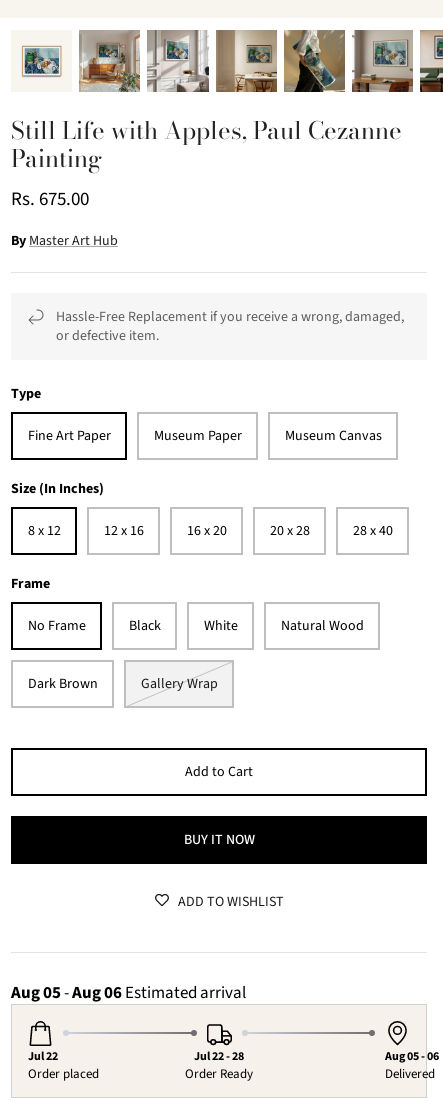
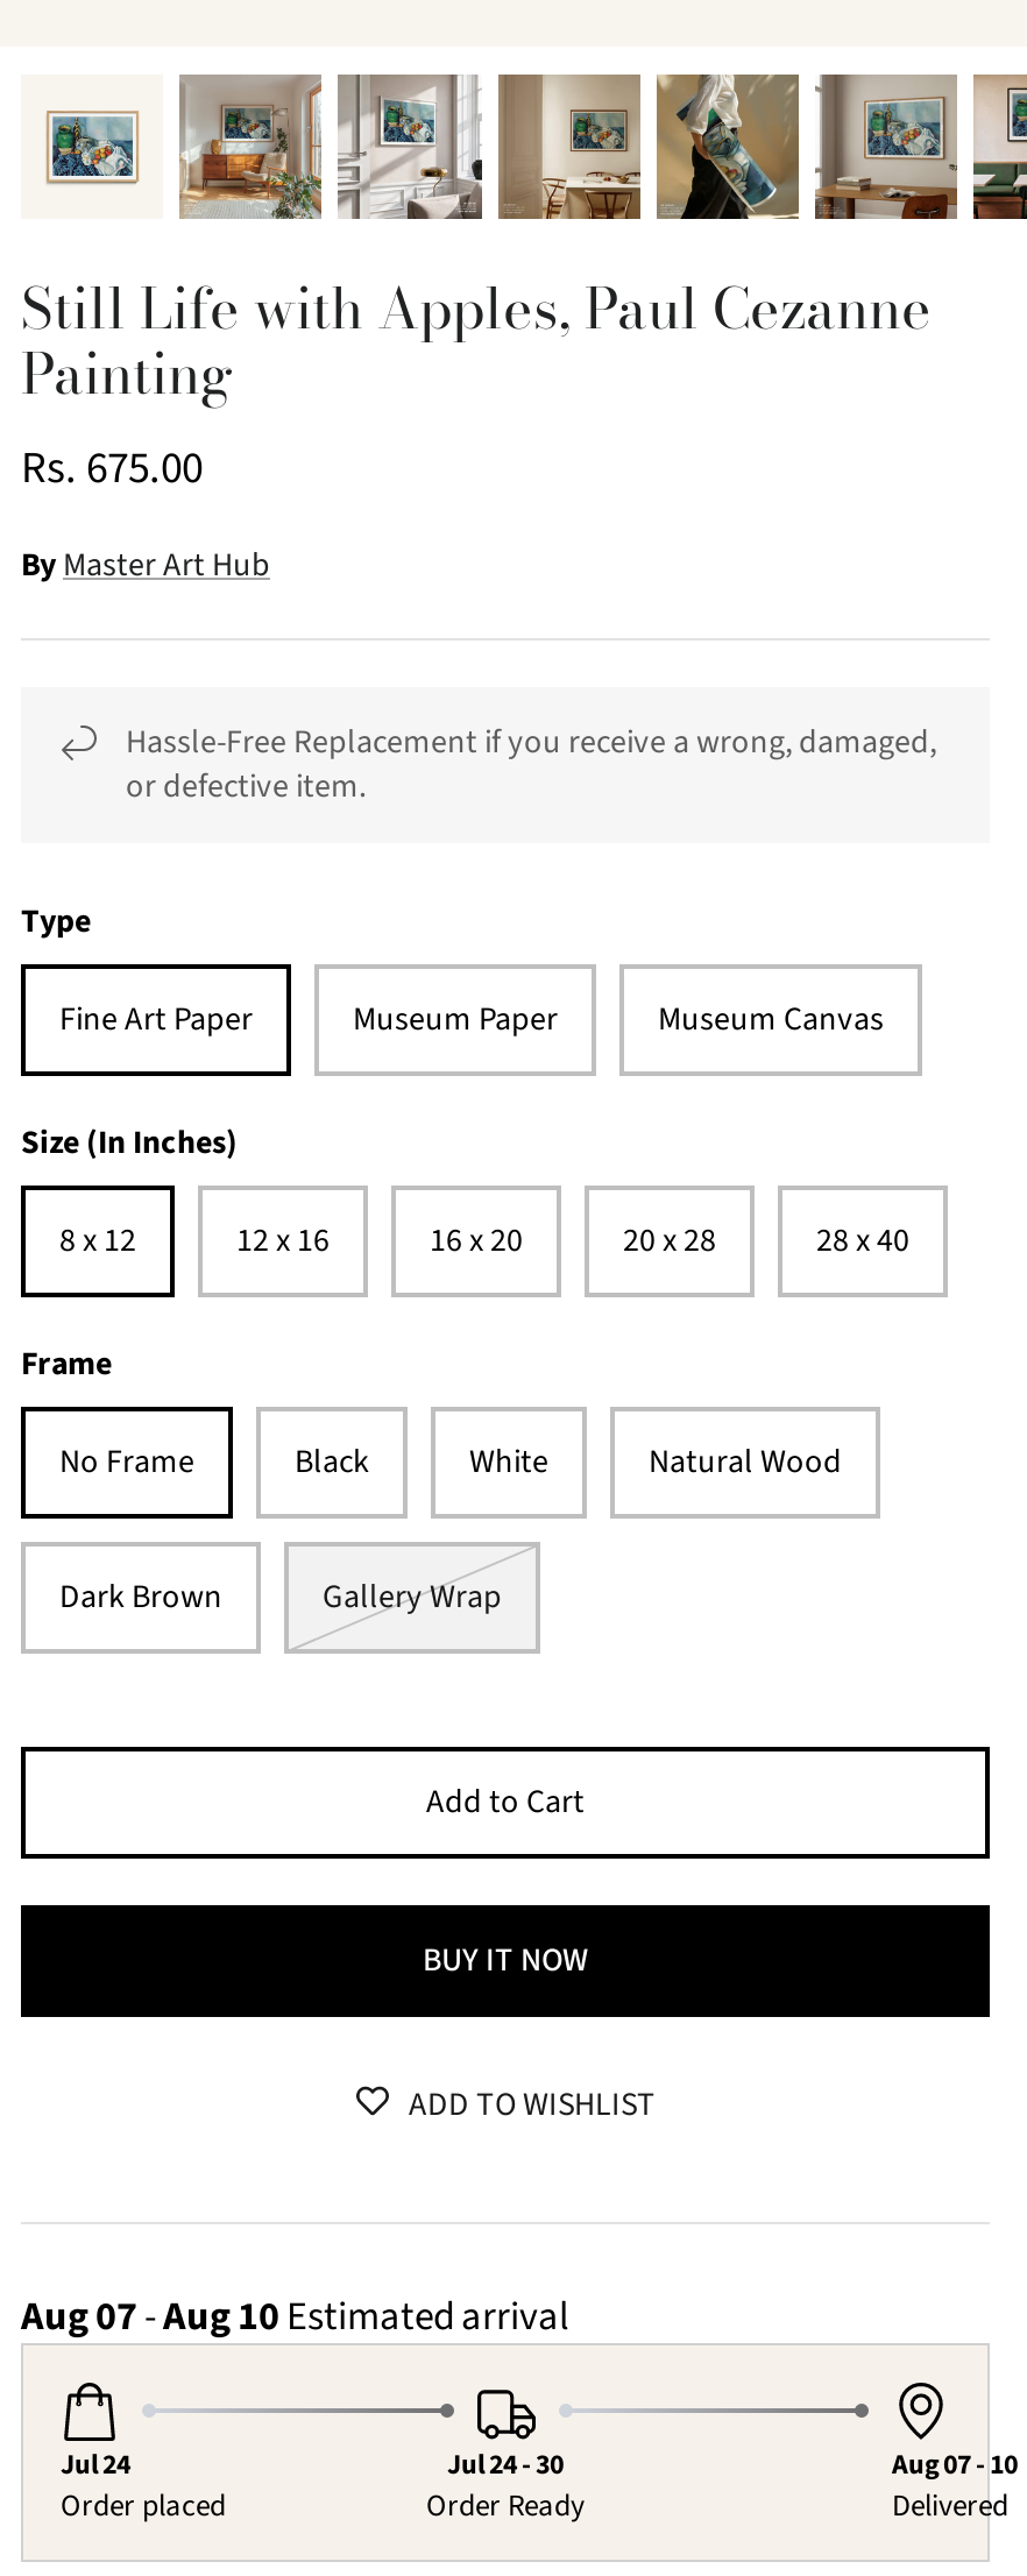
- Aug 05 - Aug 06 Estimated arrival
+ Aug 07 - Aug 10 Estimated arrival

- Jul 22
+ Jul 24

- Jul 22 - 28
+ Jul 24 - 30

- Aug 05 - 06
+ Aug 07 - 10
